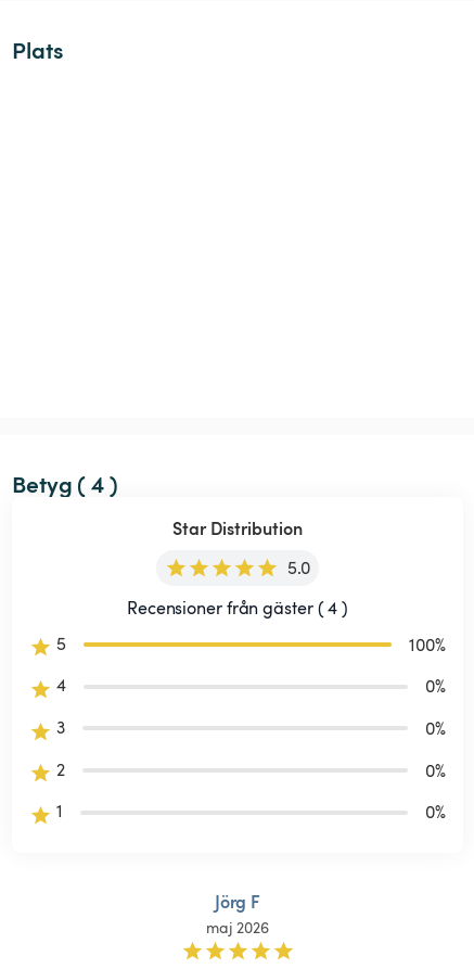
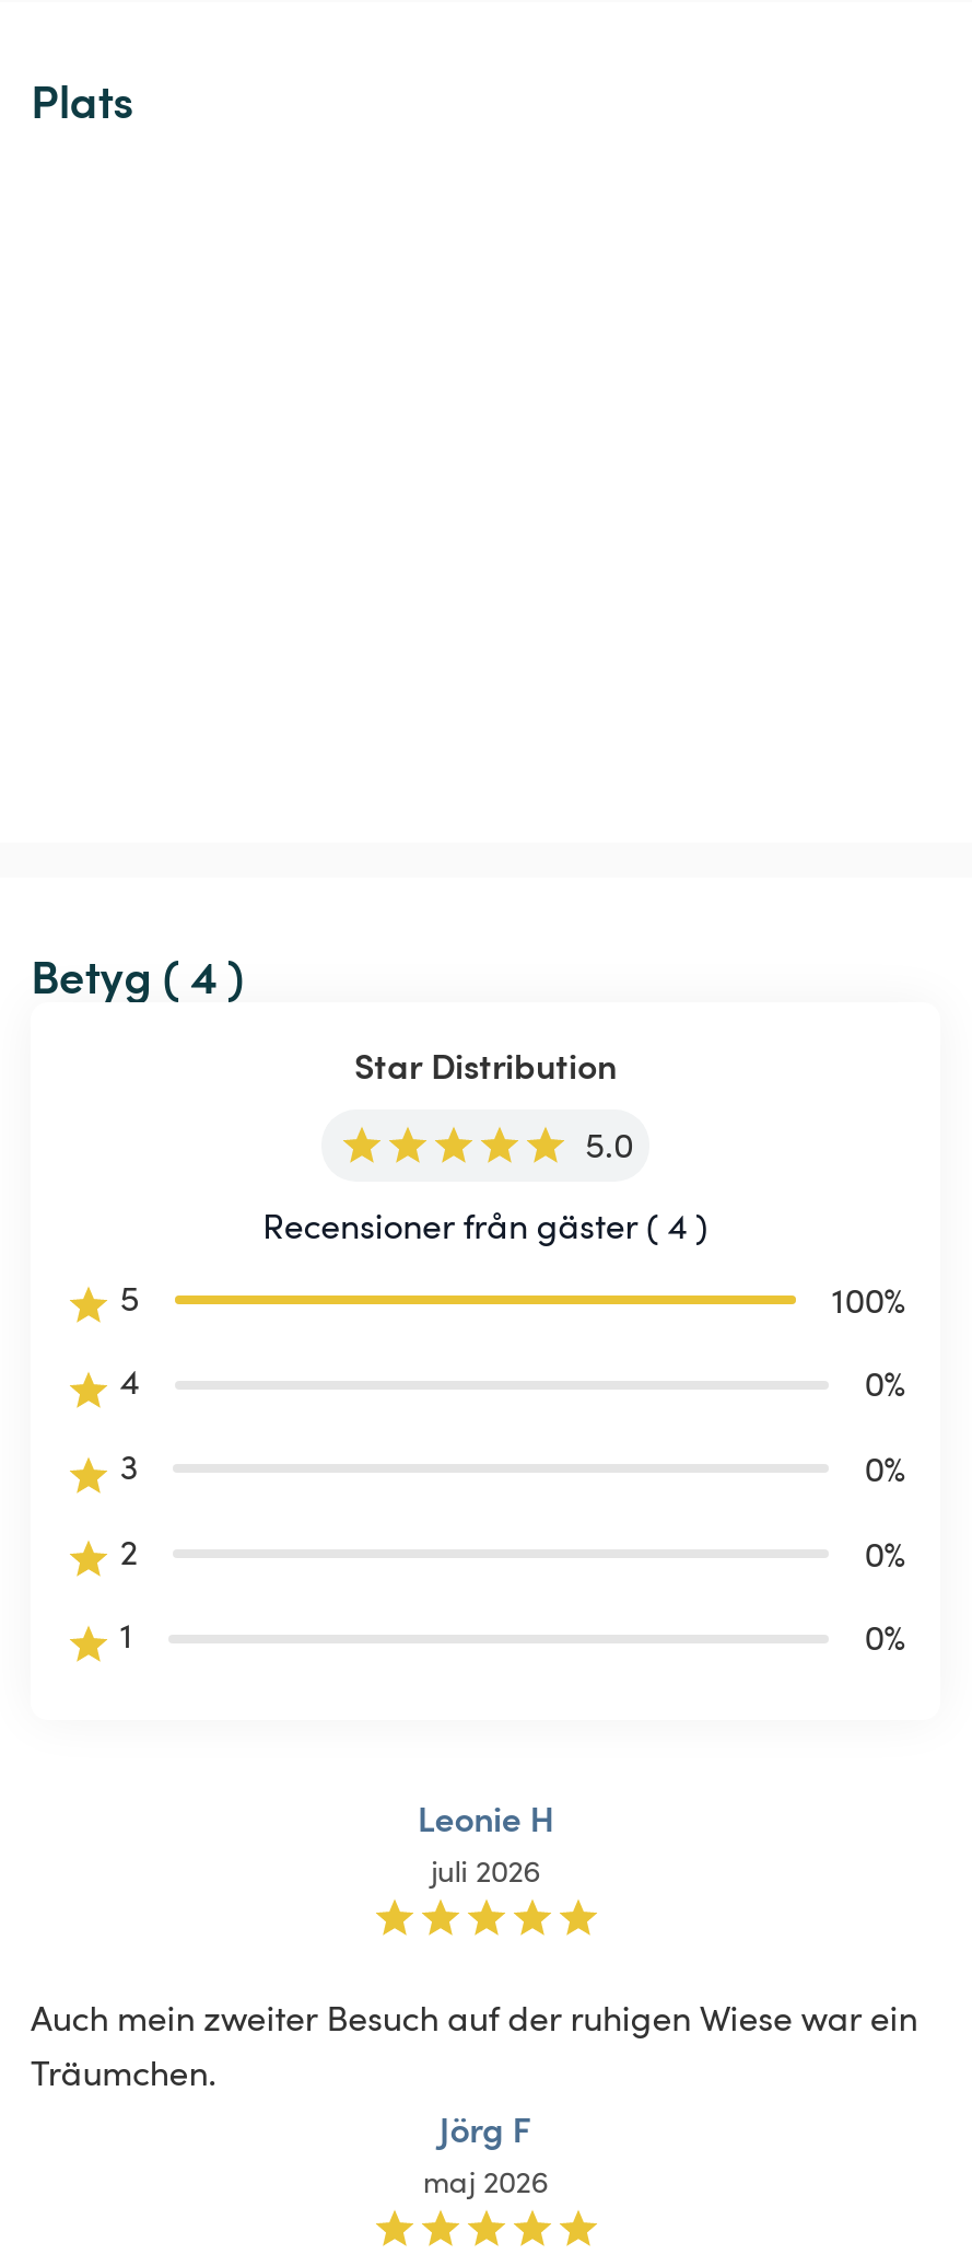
+ Leonie H
+ juli 2026
+ Auch mein zweiter Besuch auf der ruhigen Wiese war ein
+ Träumchen.
